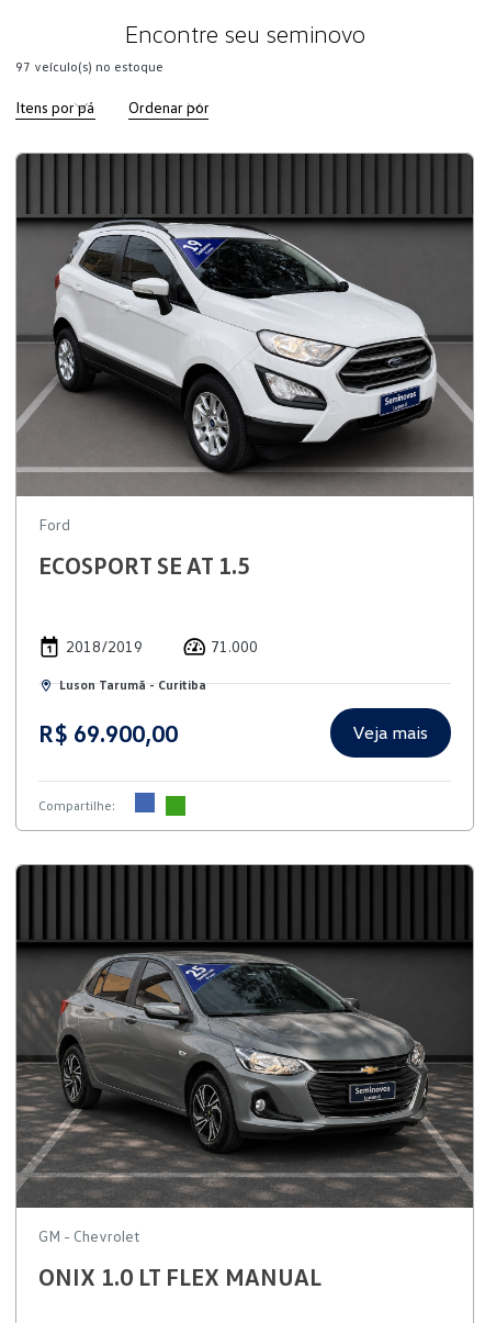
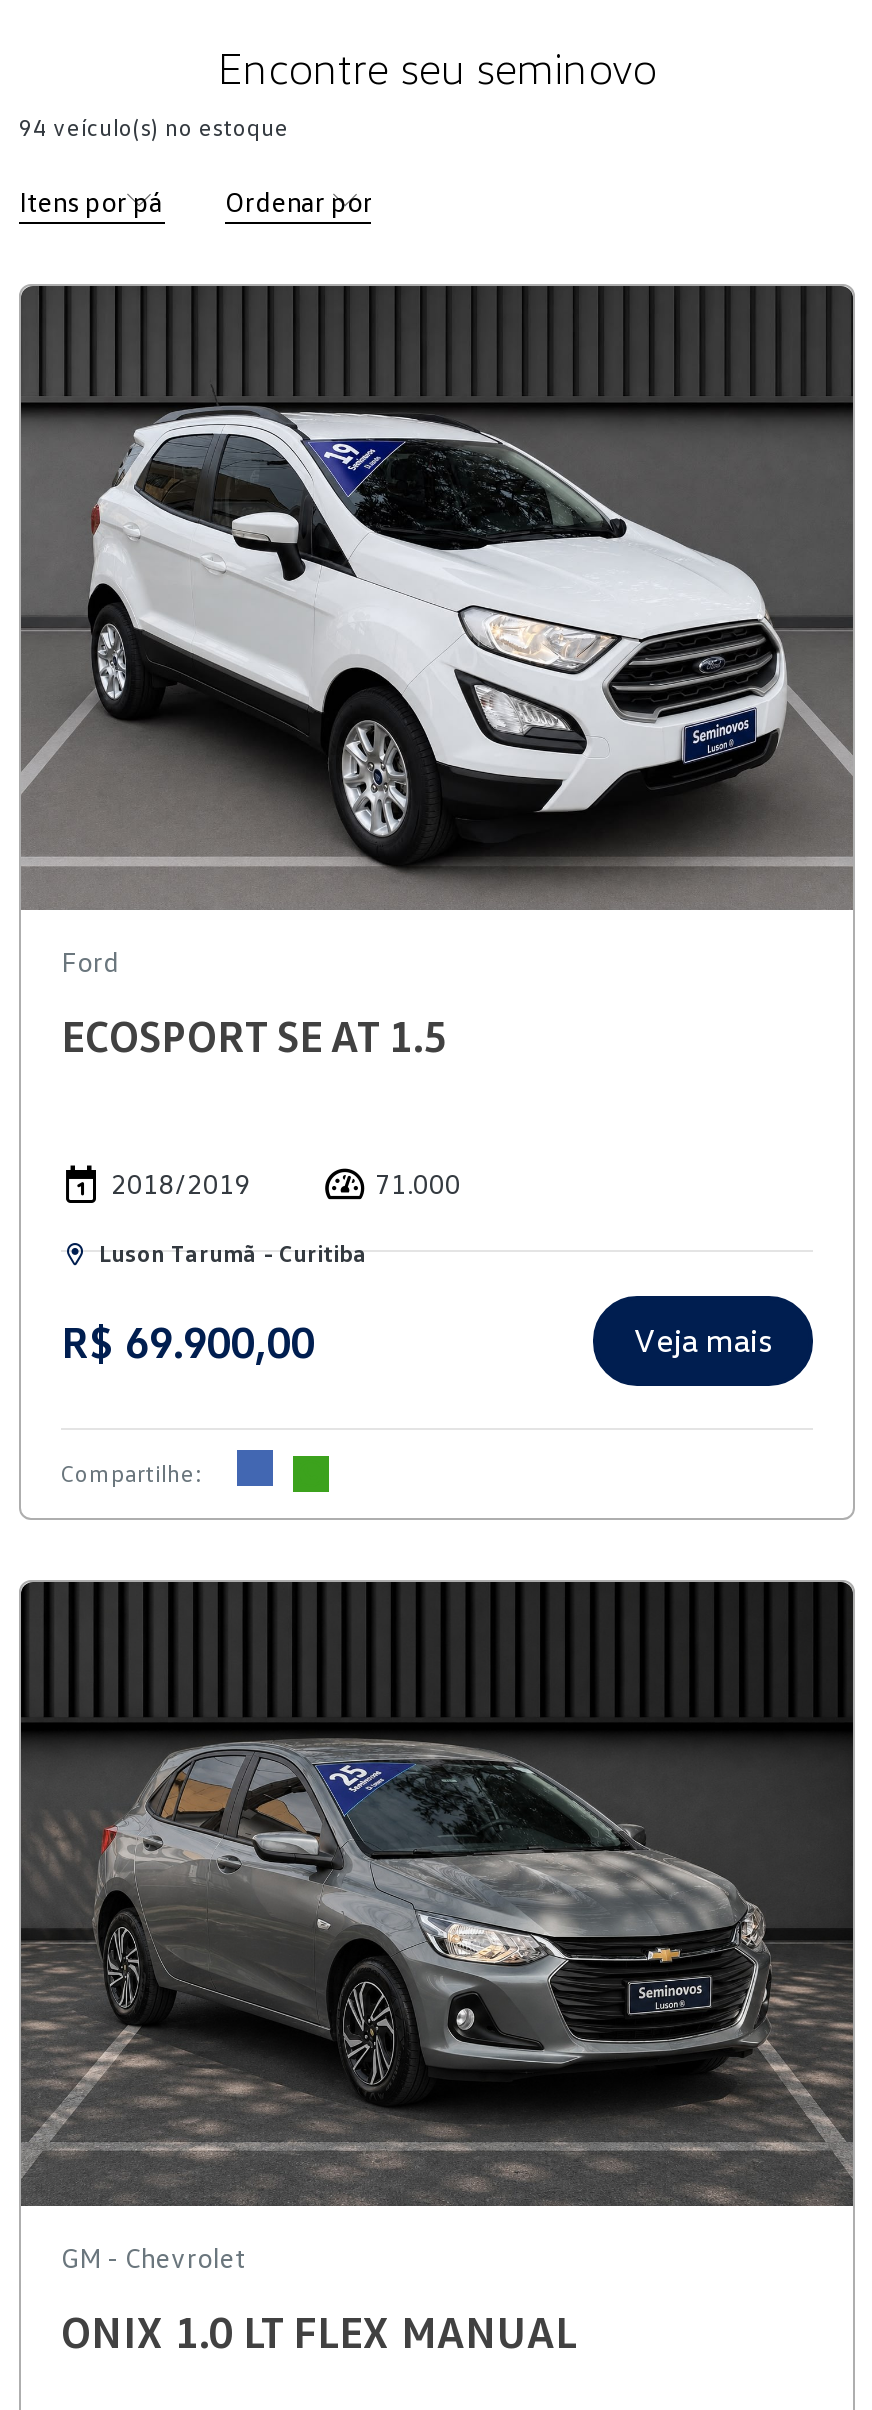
- 97 veículo(s) no estoque
+ 94 veículo(s) no estoque
